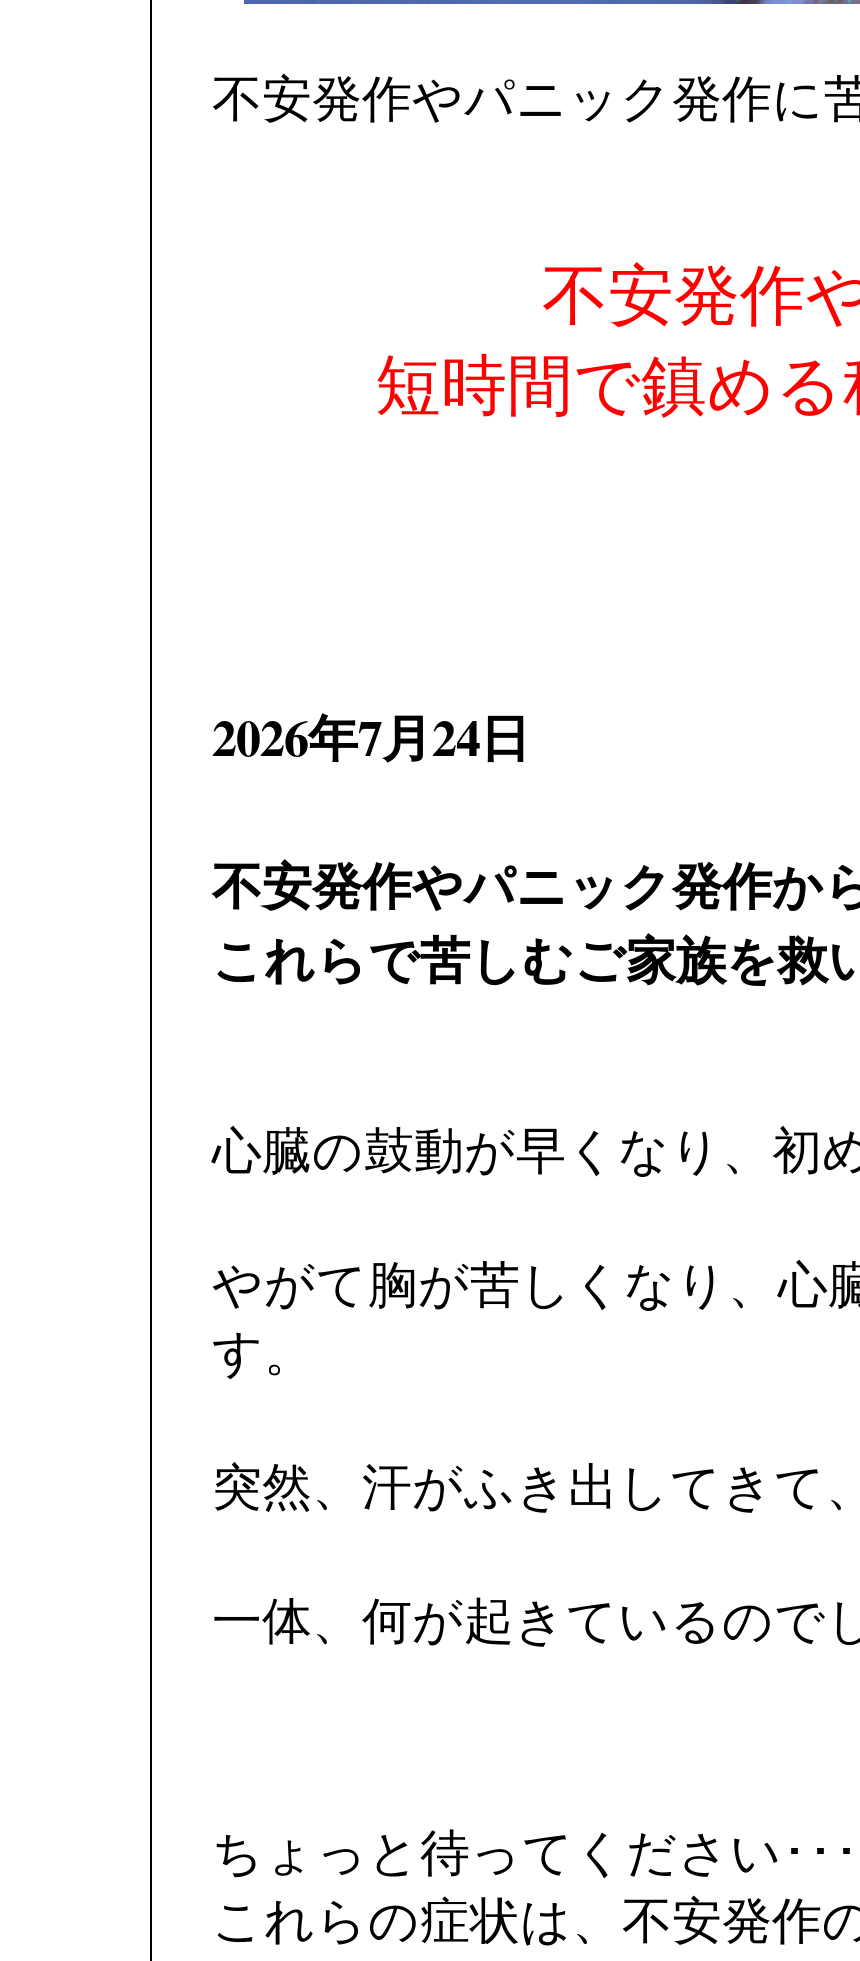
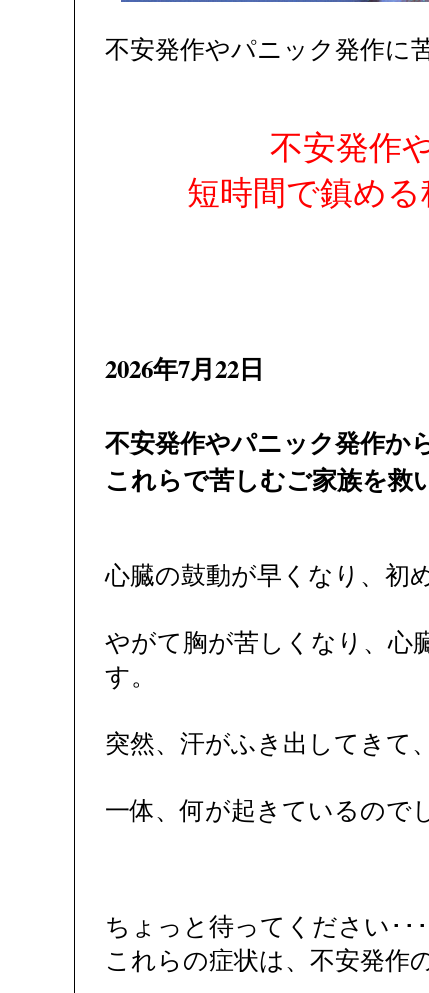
- 2026年7月24日
+ 2026年7月22日
